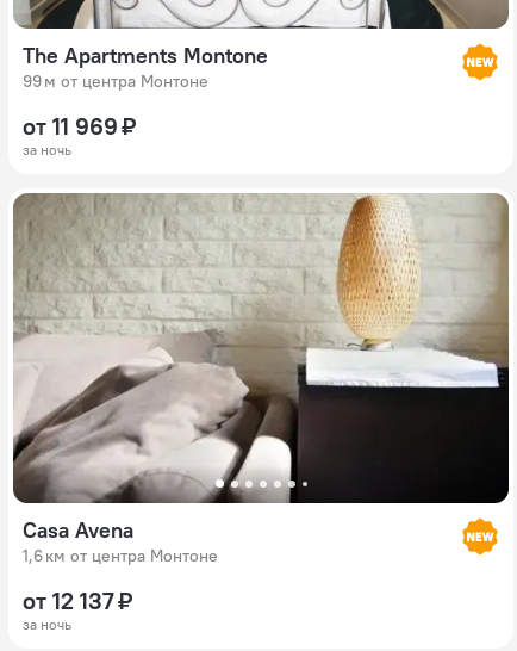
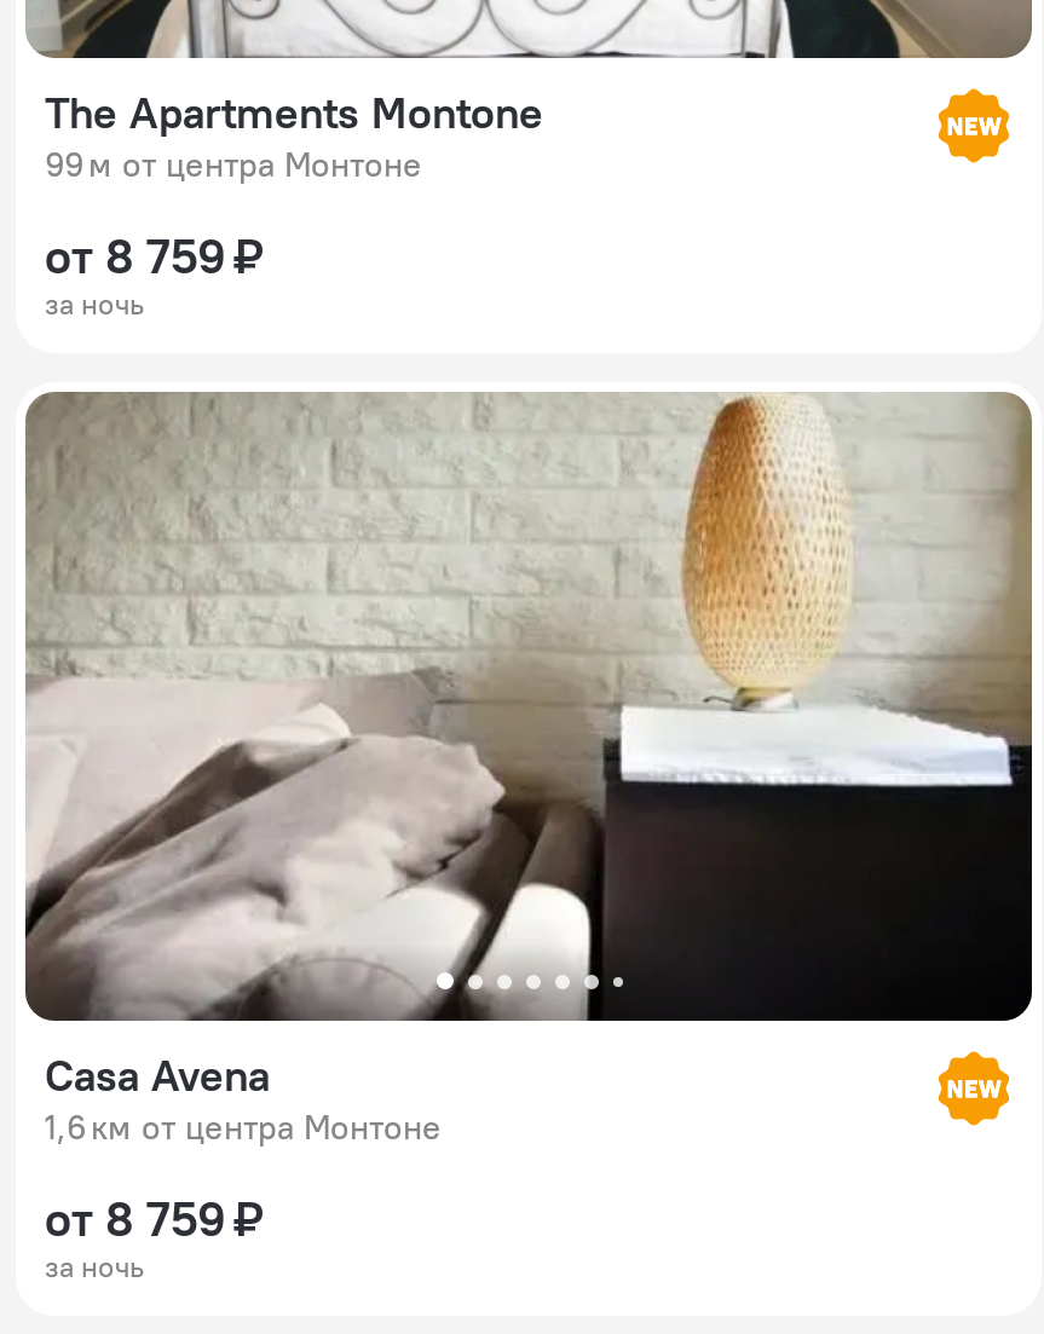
- от 11 969 ₽
+ от 8 759 ₽

- от 12 137 ₽
+ от 8 759 ₽
